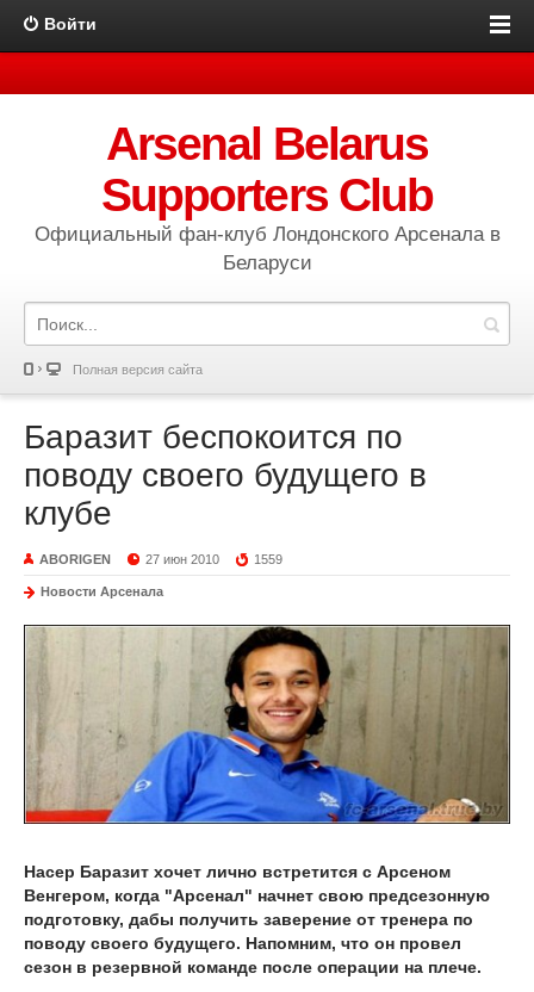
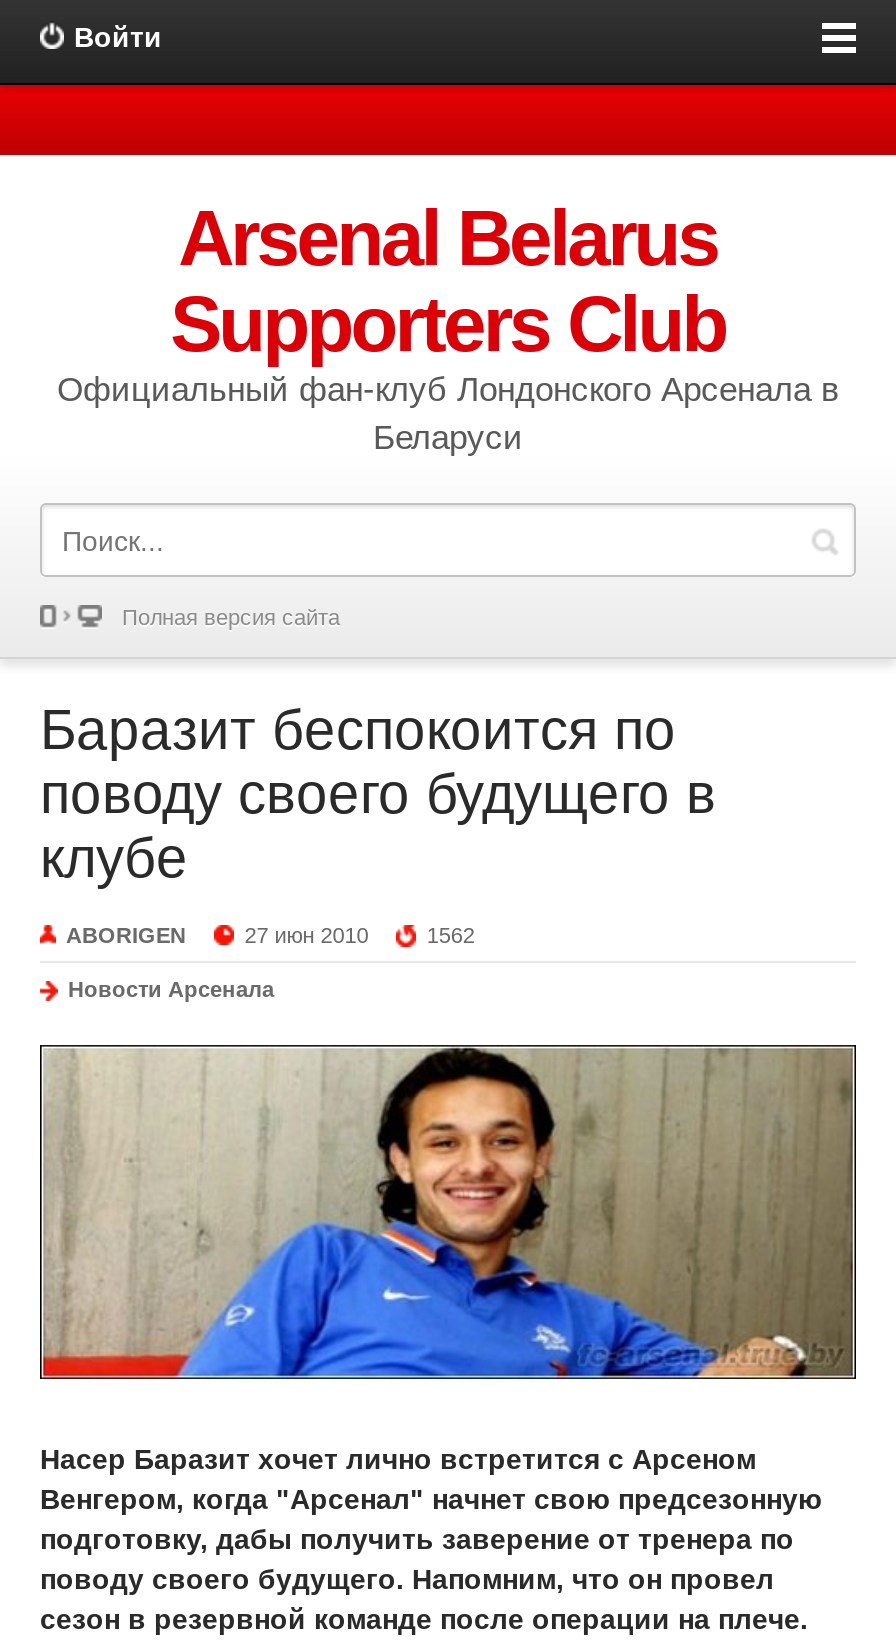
- 1559
+ 1562
